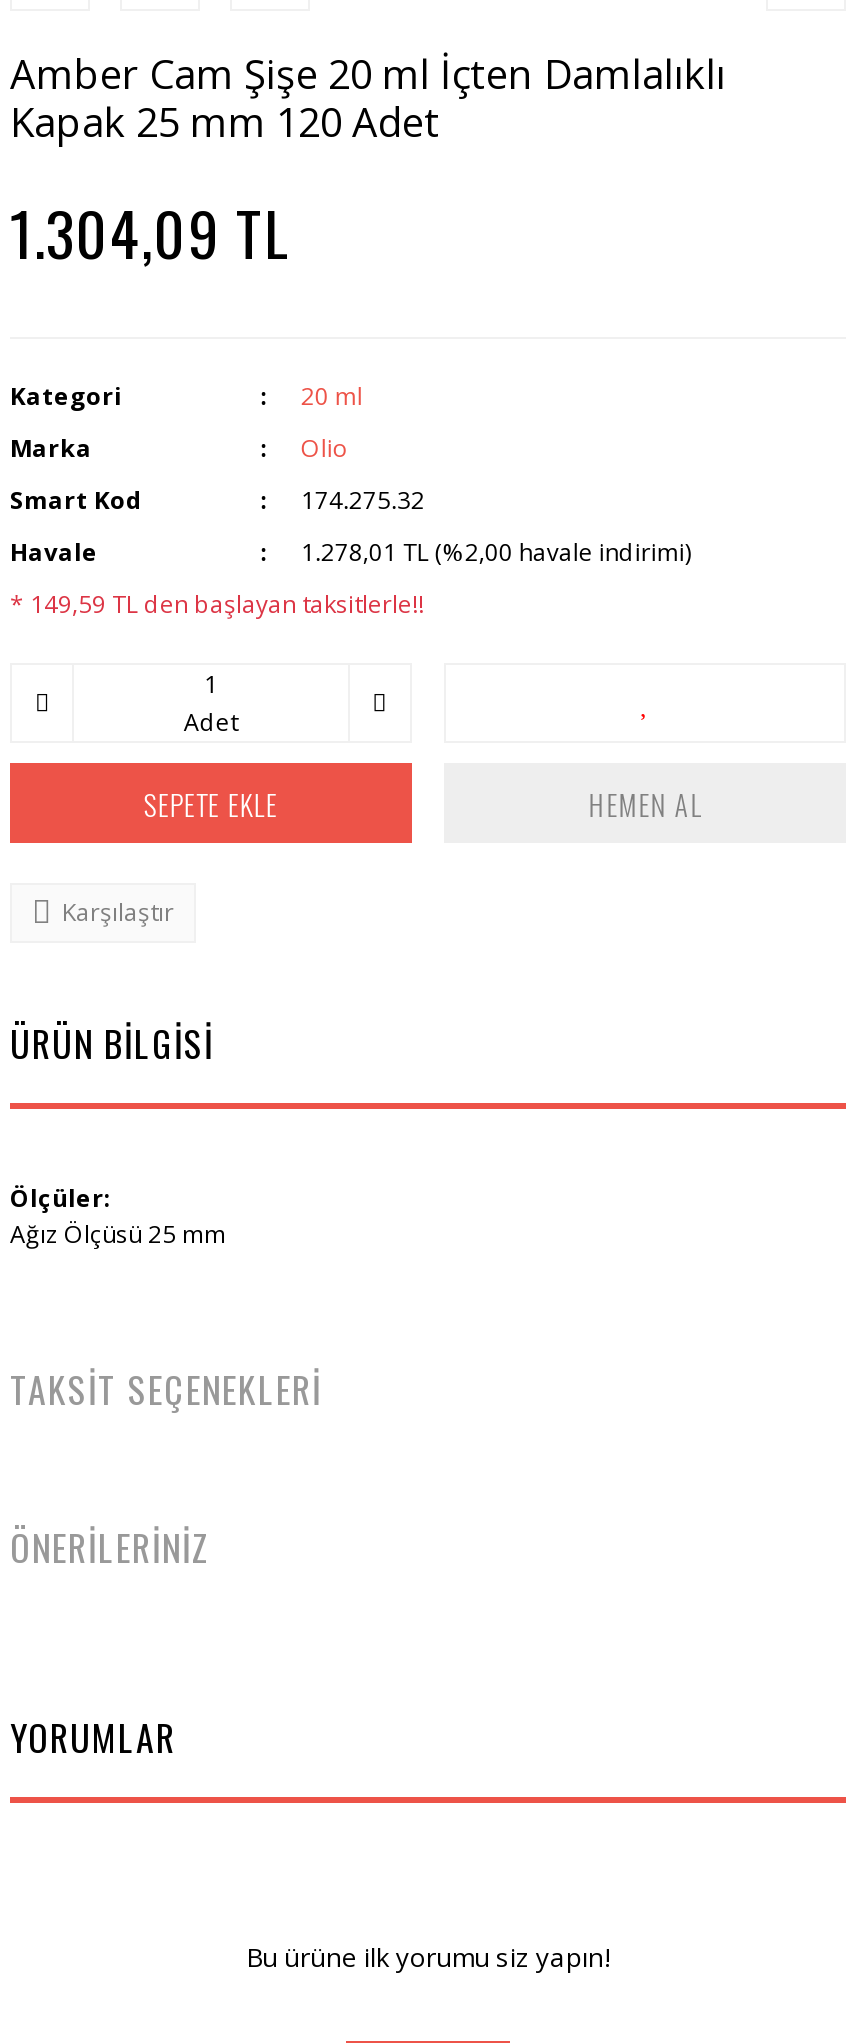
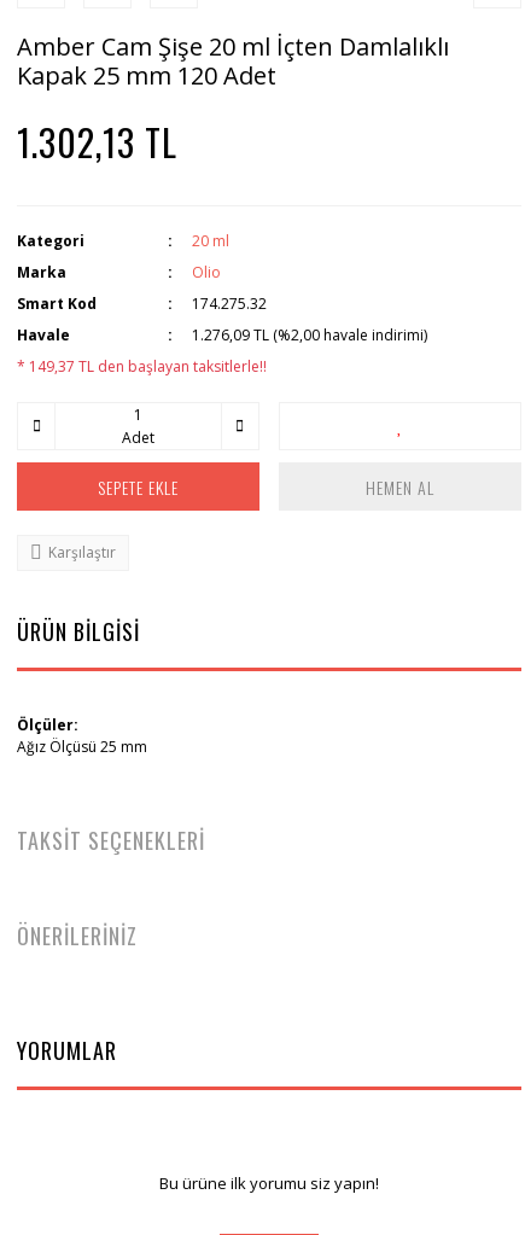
- 1.304,09 TL
+ 1.302,13 TL

- 1.278,01 TL (%2,00 havale indirimi)
+ 1.276,09 TL (%2,00 havale indirimi)

- * 149,59 TL den başlayan taksitlerle!!
+ * 149,37 TL den başlayan taksitlerle!!
